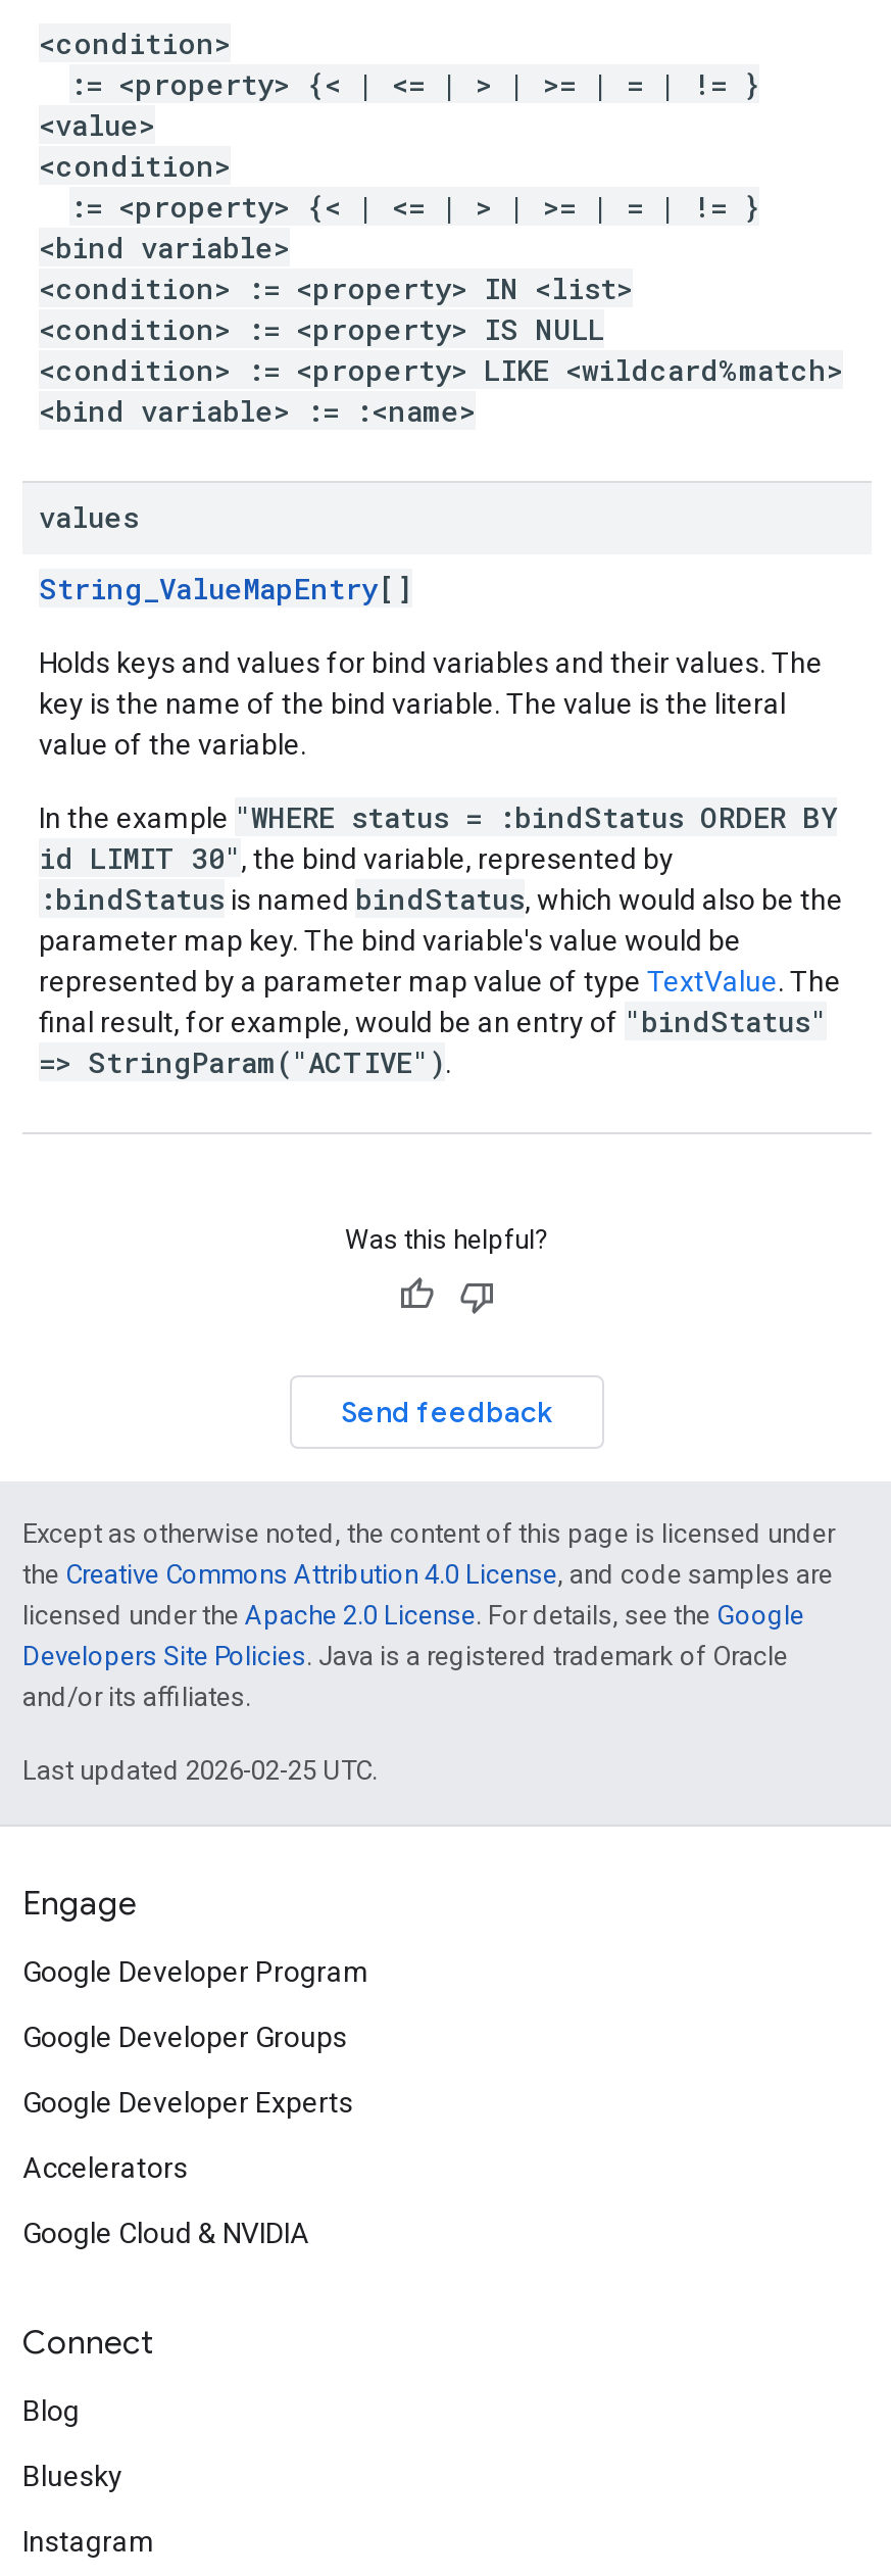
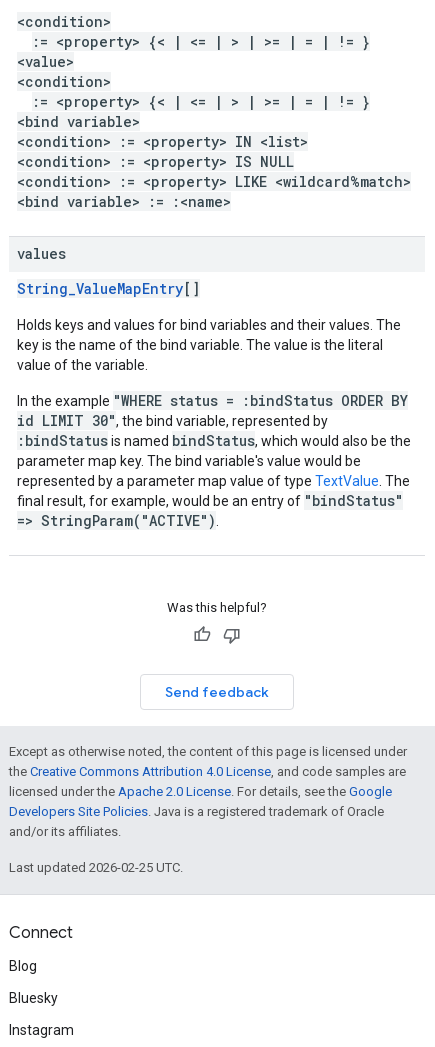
- Engage
- Google Developer Program
- Google Developer Groups
- Google Developer Experts
- Accelerators
- Google Cloud & NVIDIA
